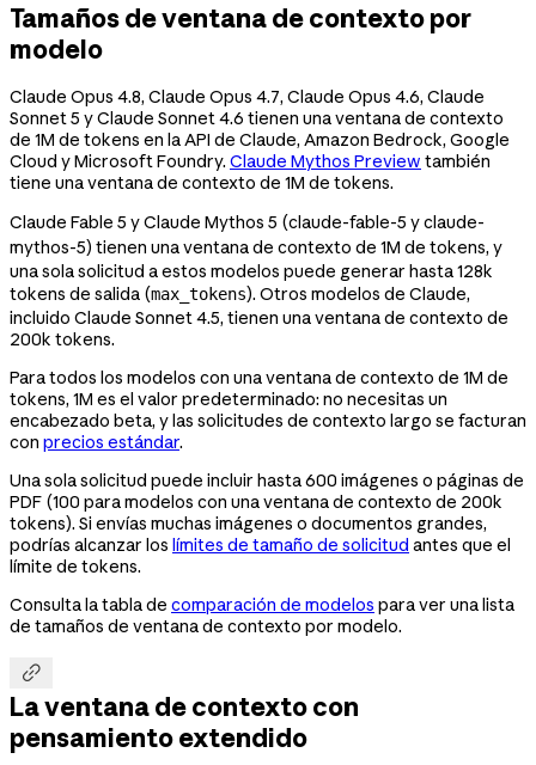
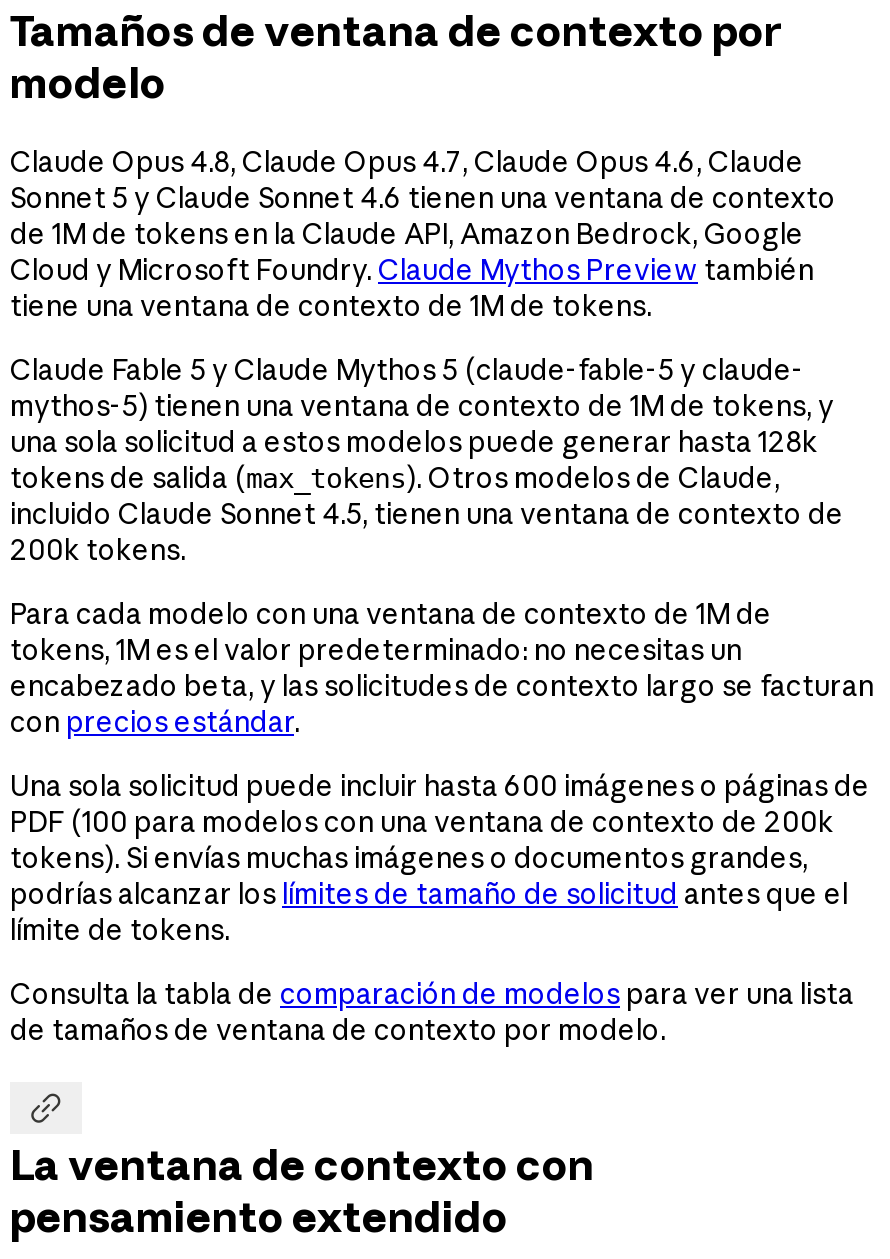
- de 1M de tokens en la API de Claude, Amazon Bedrock, Google
+ de 1M de tokens en la Claude API, Amazon Bedrock, Google

- Para todos los modelos con una ventana de contexto de 1M de
+ Para cada modelo con una ventana de contexto de 1M de
